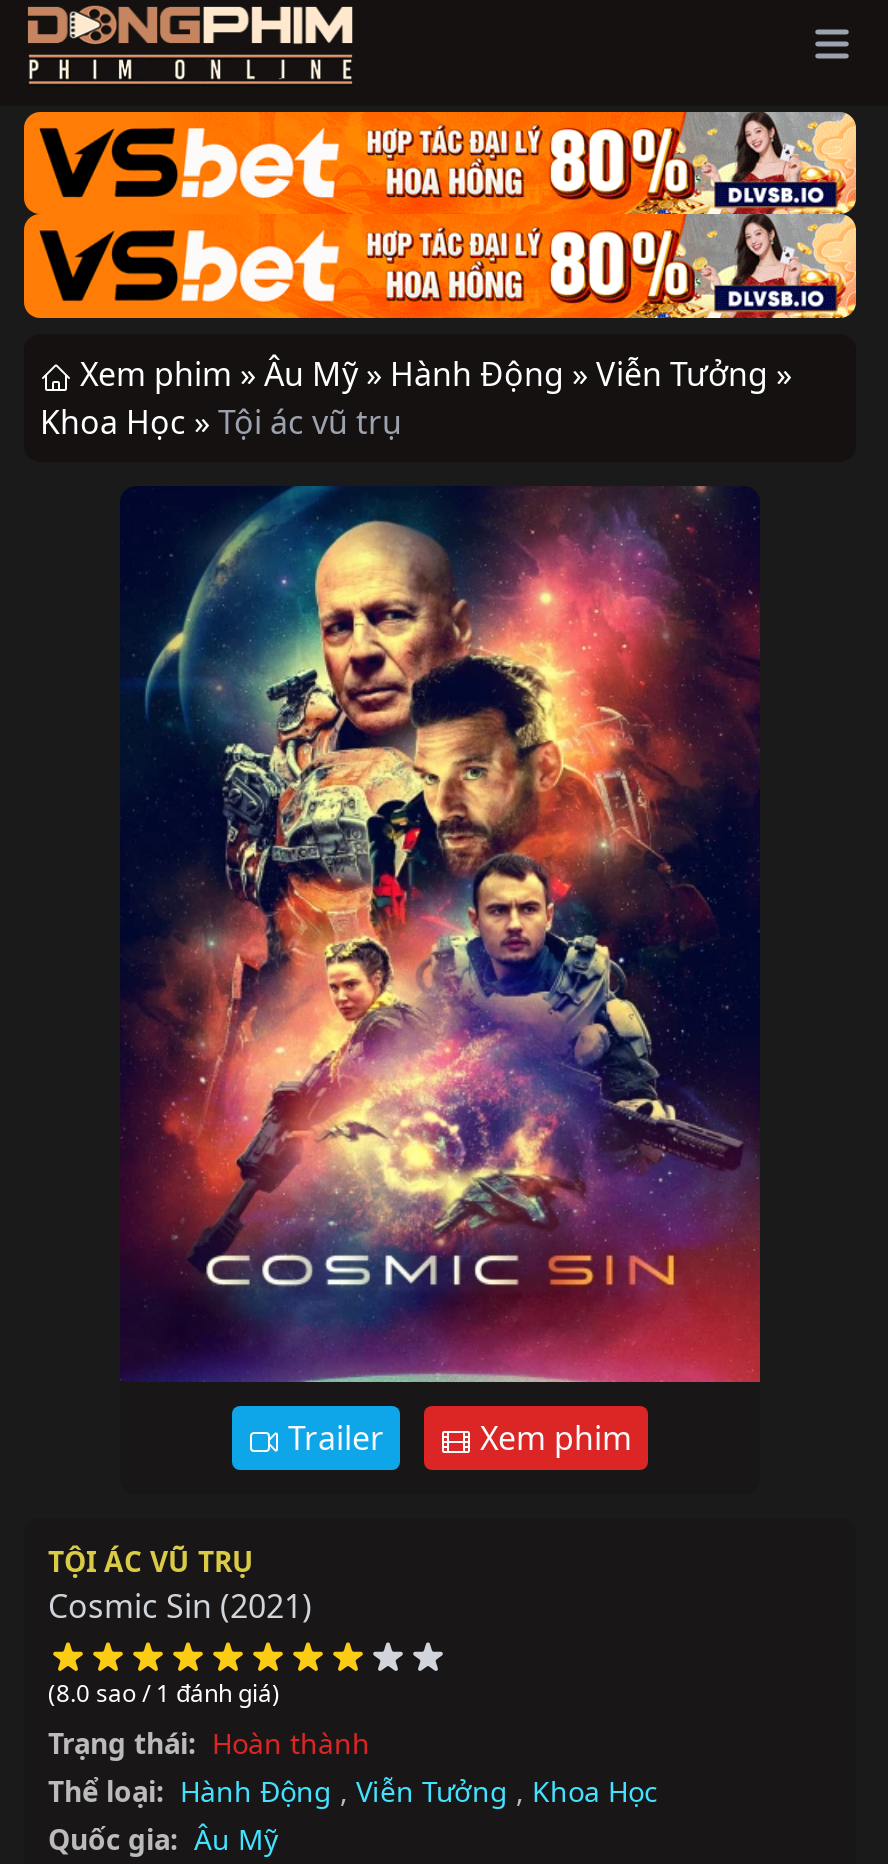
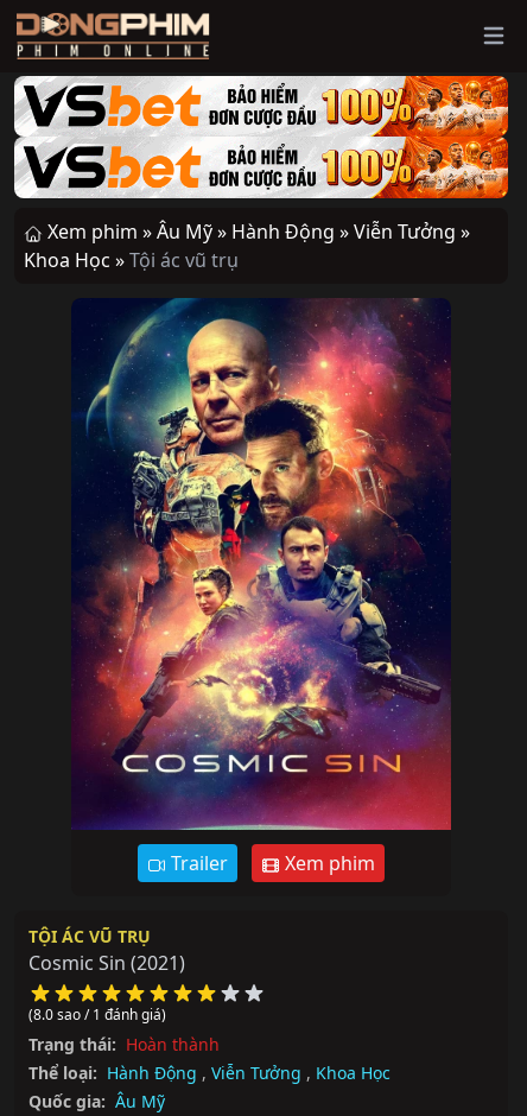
- [image]
+ [image]
